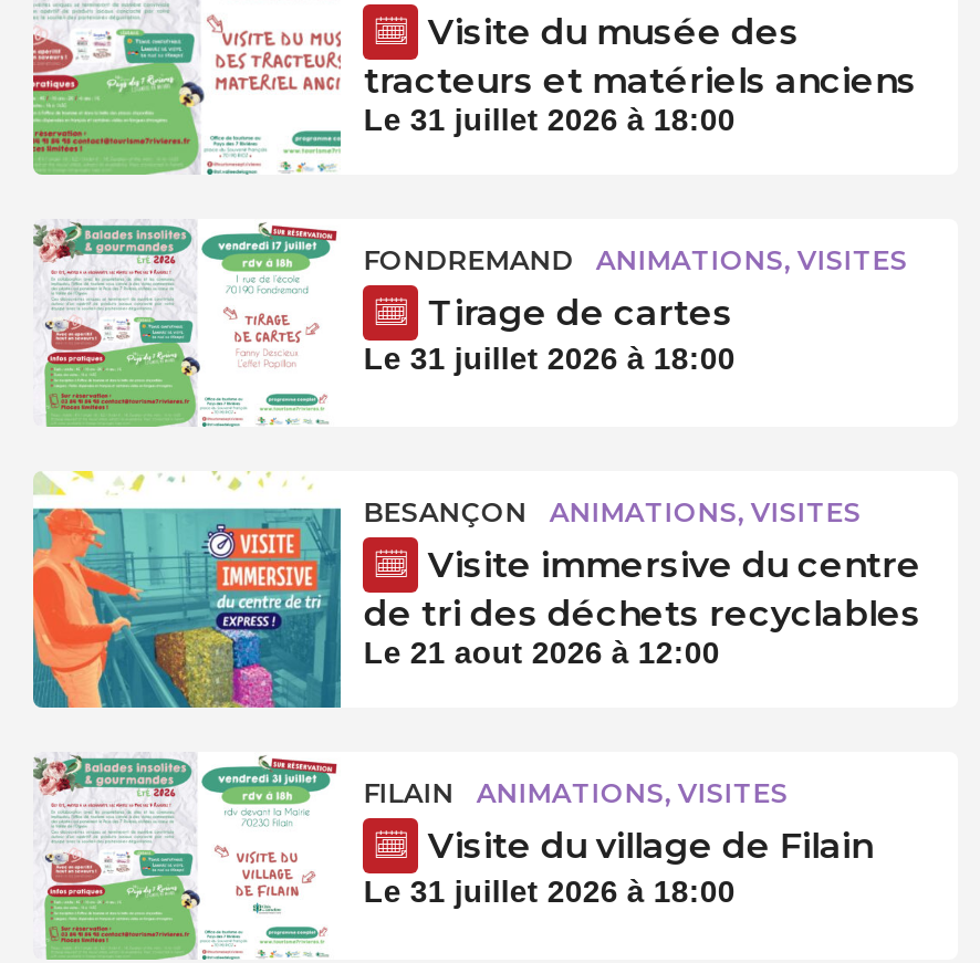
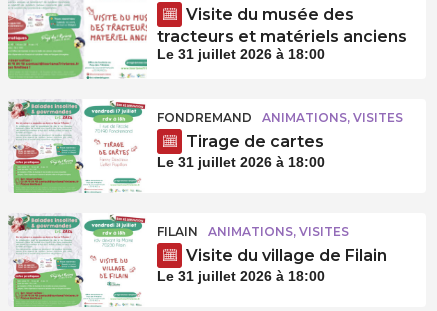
- [image]
- BESANÇON
- ANIMATIONS, VISITES
- Visite immersive du centre
- de tri des déchets recyclables
- Le 21 aout 2026 à 12:00
